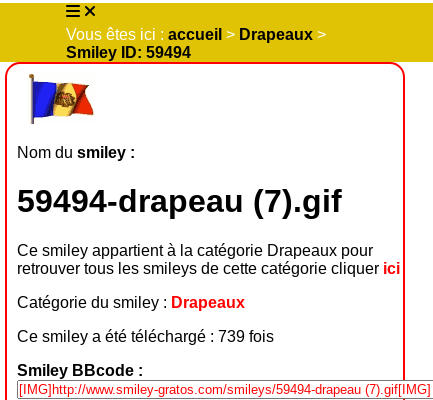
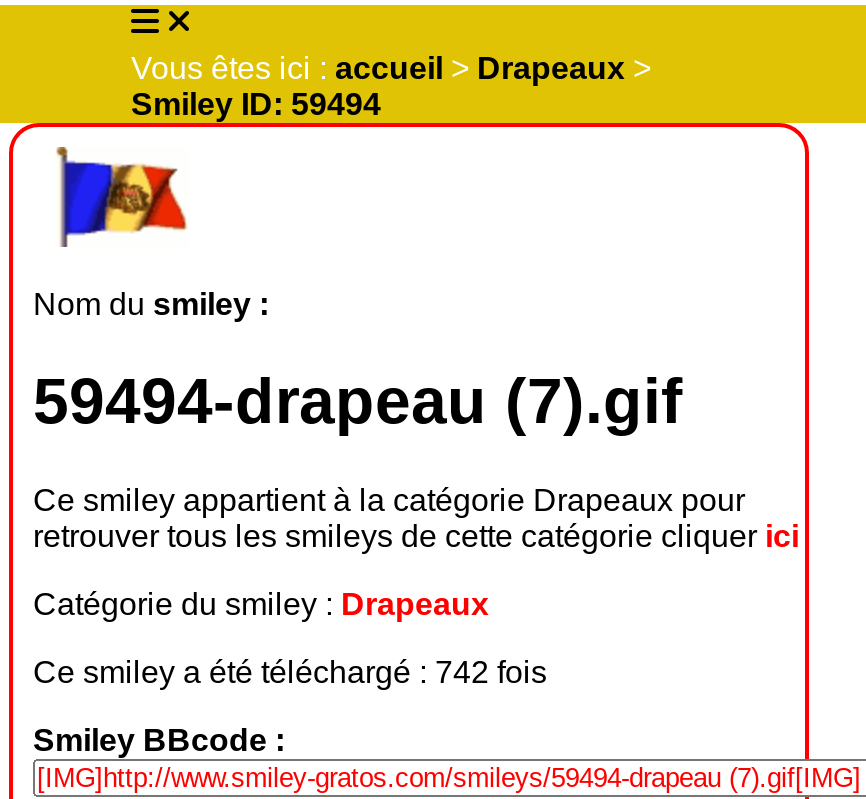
- Ce smiley a été téléchargé : 739 fois
+ Ce smiley a été téléchargé : 742 fois
